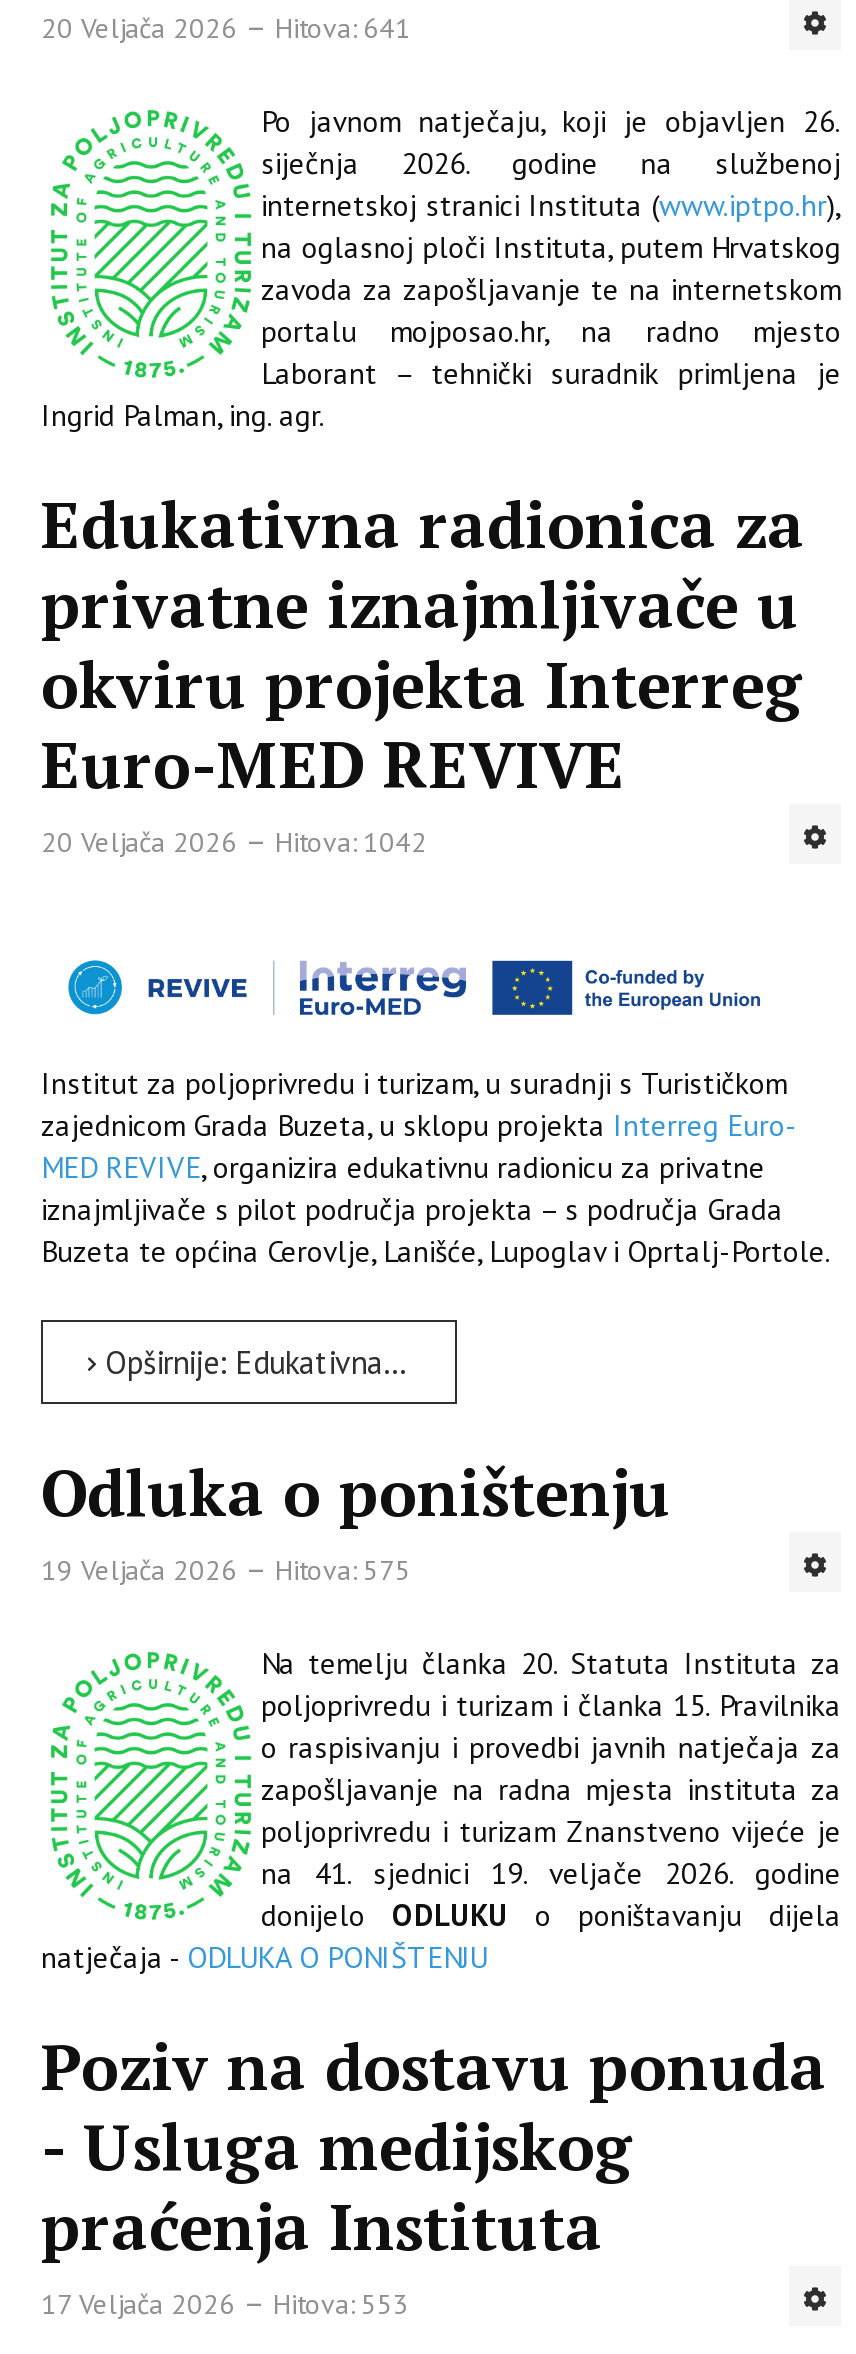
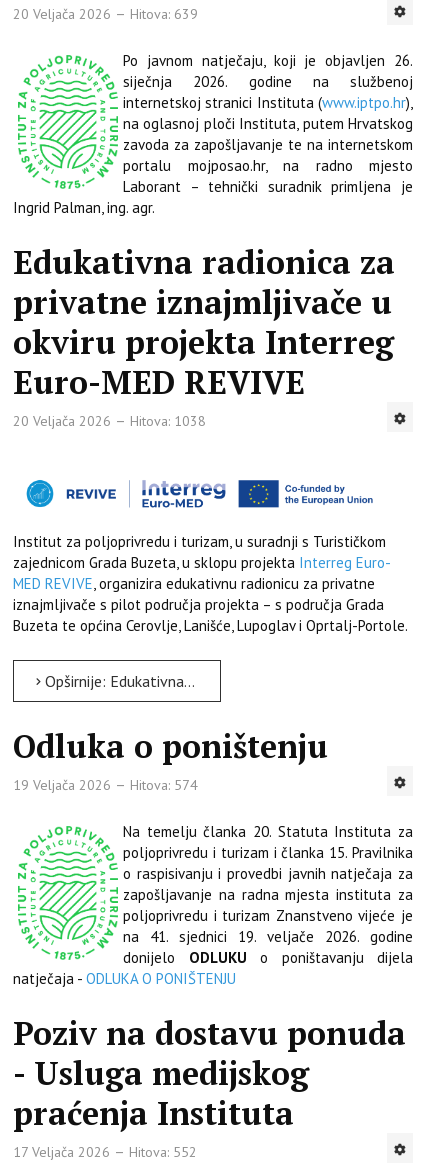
- 20 Veljača 2026 Hitova: 641
+ 20 Veljača 2026 Hitova: 639

- 20 Veljača 2026 Hitova: 1042
+ 20 Veljača 2026 Hitova: 1038

- 19 Veljača 2026 Hitova: 575
+ 19 Veljača 2026 Hitova: 574

- 17 Veljača 2026 Hitova: 553
+ 17 Veljača 2026 Hitova: 552
